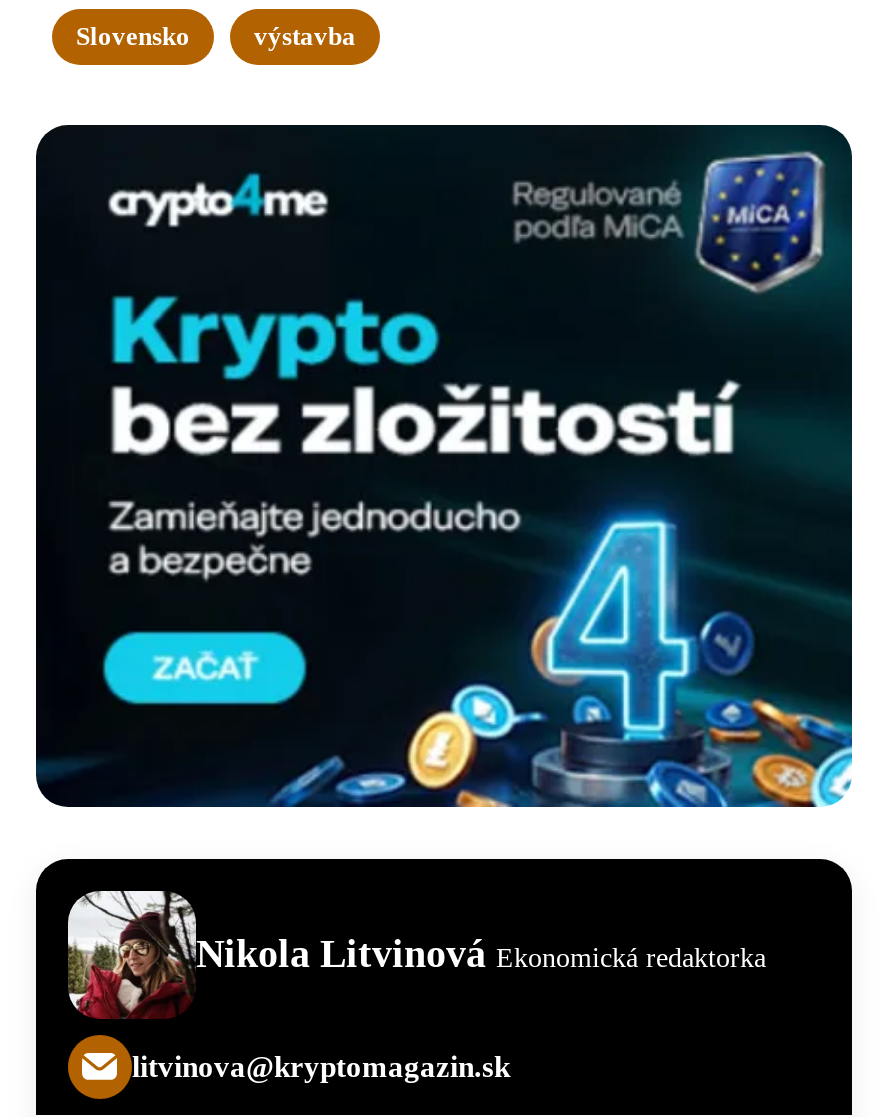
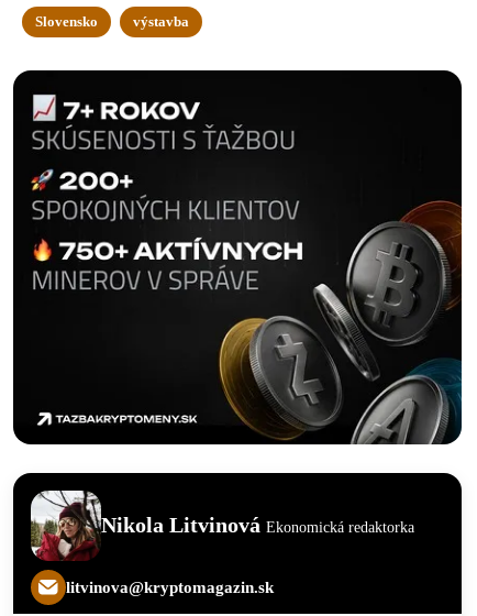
- [image]
+ [image]
